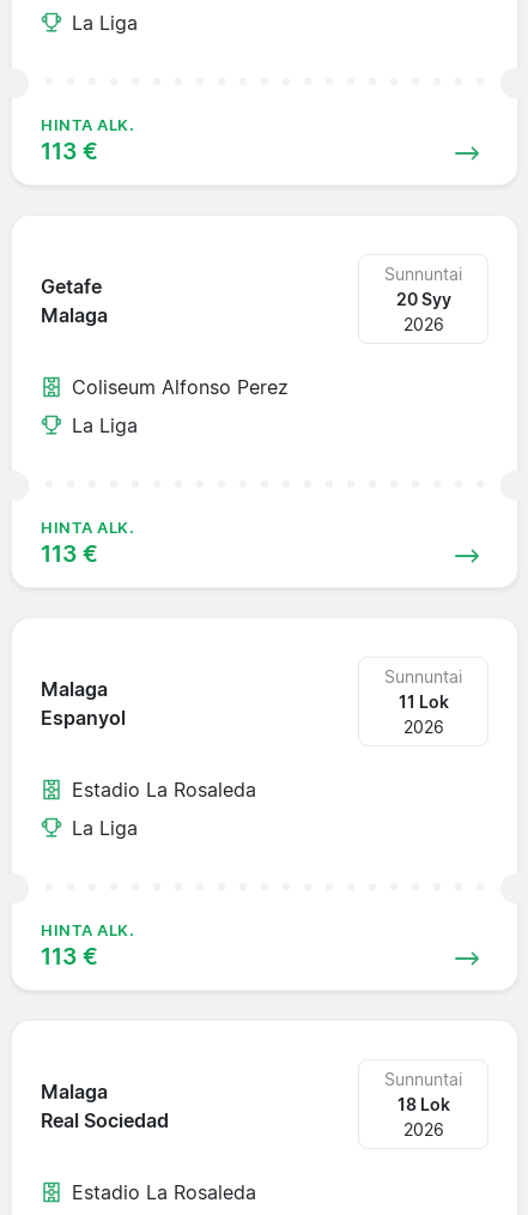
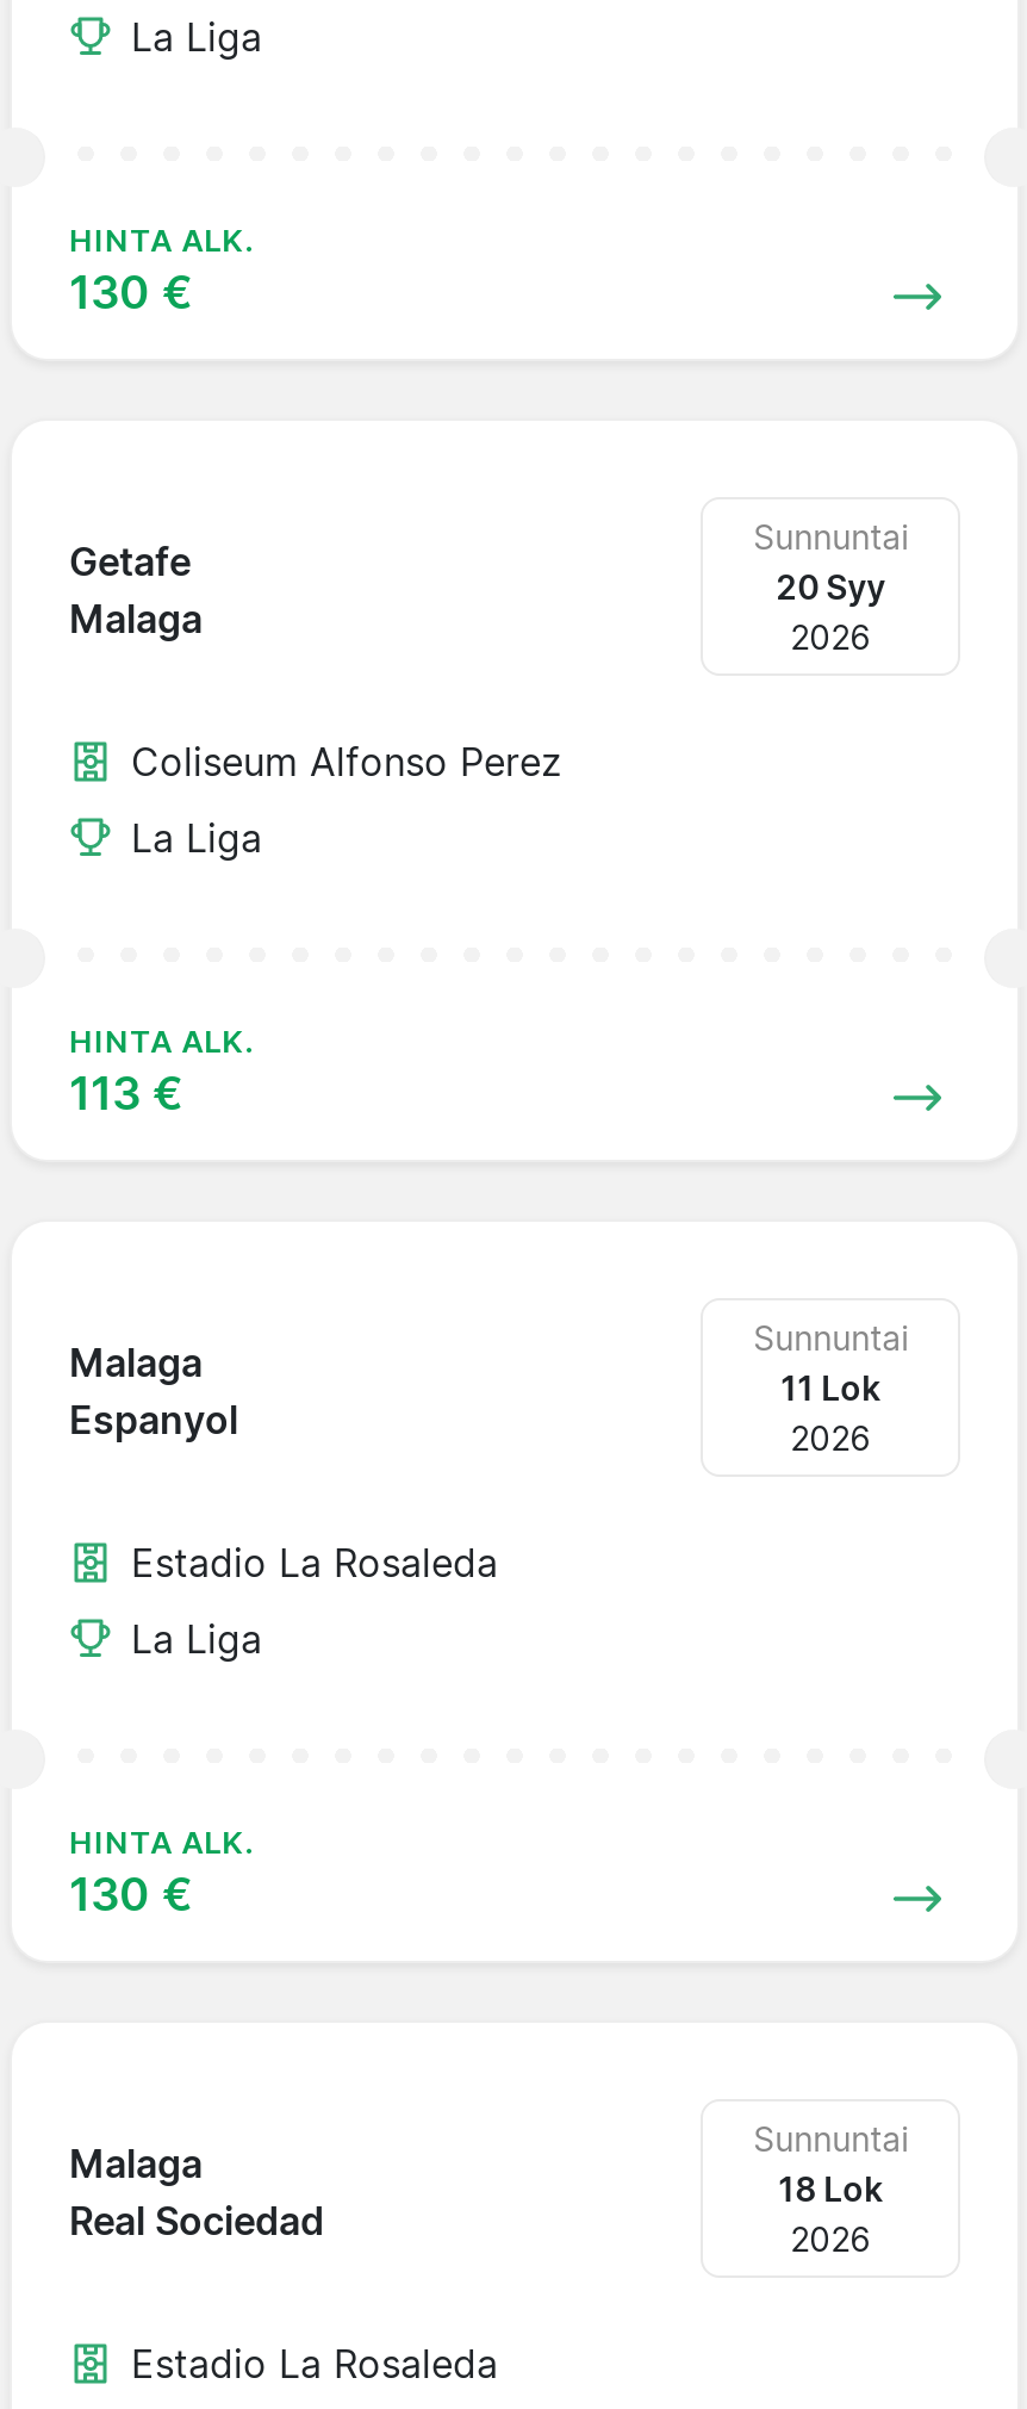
- 113 €
+ 130 €

- 113 €
+ 130 €
